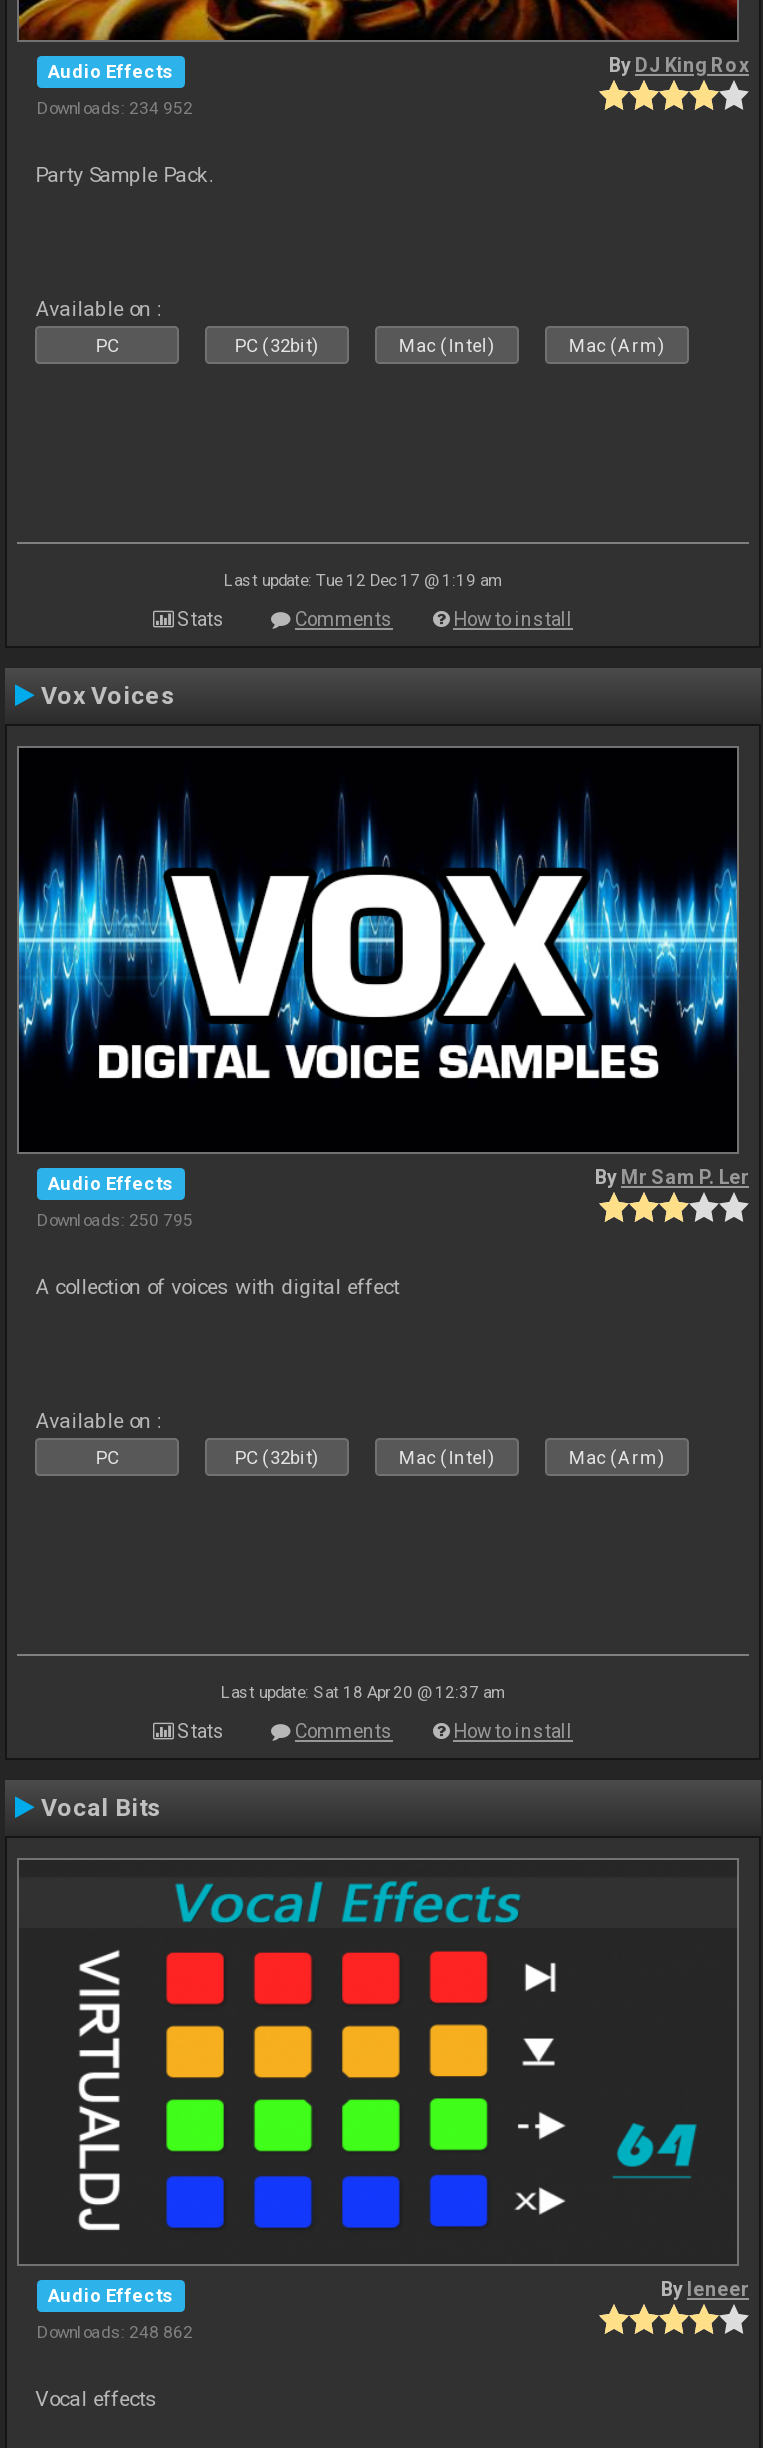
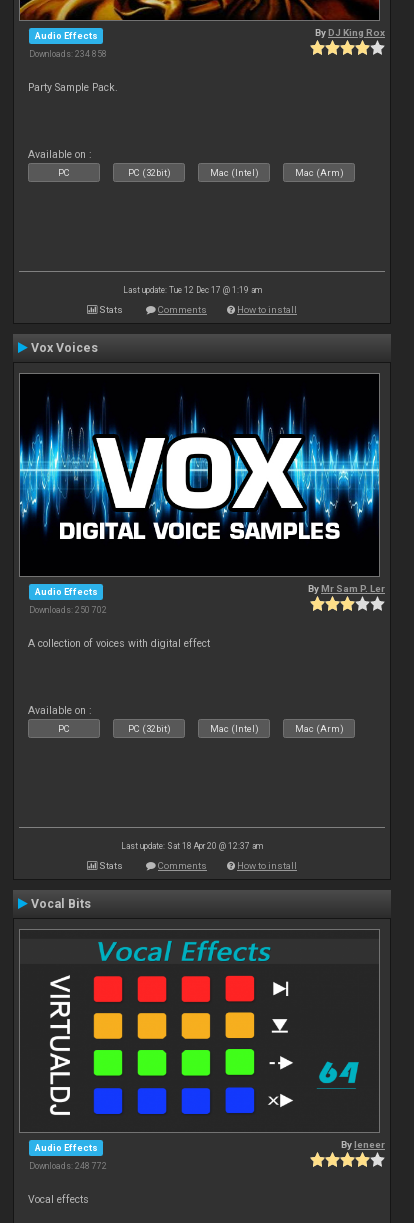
- Downloads: 234 952
+ Downloads: 234 858

- Downloads: 250 795
+ Downloads: 250 702

- Downloads: 248 862
+ Downloads: 248 772
